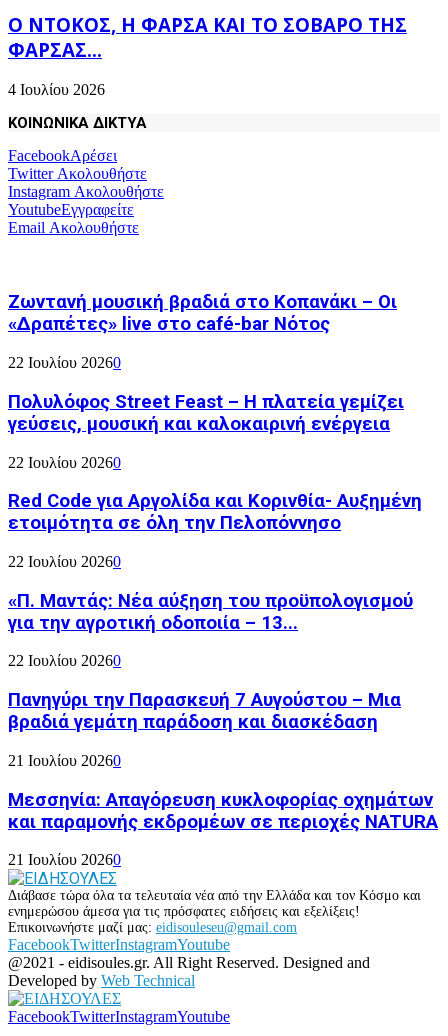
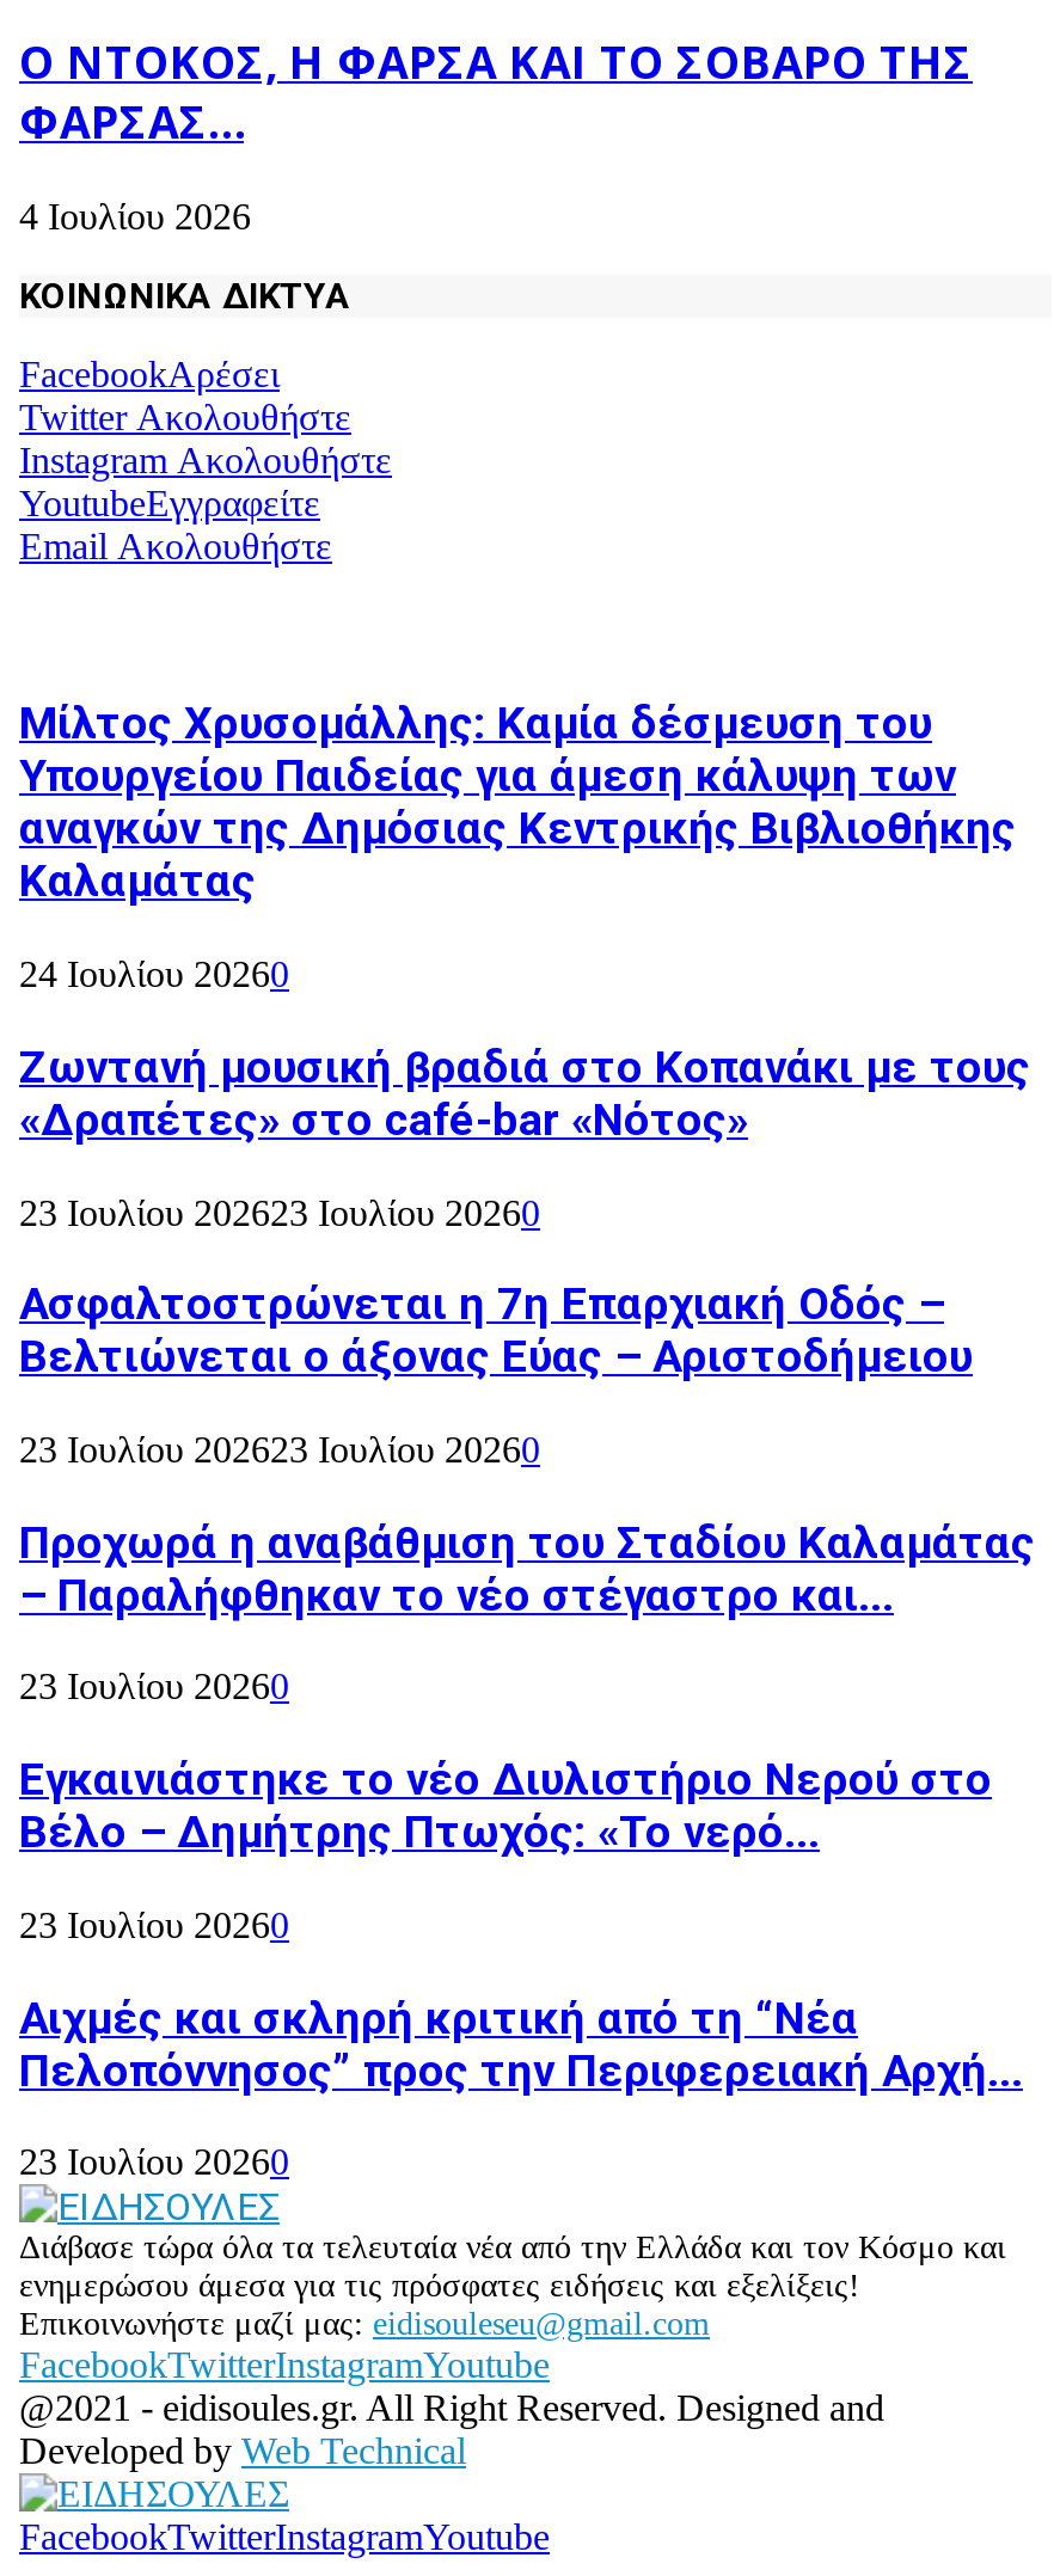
- Ζωντανή μουσική βραδιά στο Κοπανάκι – Οι
- «Δραπέτες» live στο café-bar Νότος
+ Μίλτος Χρυσομάλλης: Καμία δέσμευση του
+ Υπουργείου Παιδείας για άμεση κάλυψη των
+ αναγκών της Δημόσιας Κεντρικής Βιβλιοθήκης
+ Καλαμάτας

- 22 Ιουλίου 20260
+ 24 Ιουλίου 20260

- Πολυλόφος Street Feast – Η πλατεία γεμίζει
- γεύσεις, μουσική και καλοκαιρινή ενέργεια
+ Ζωντανή μουσική βραδιά στο Κοπανάκι με τους
+ «Δραπέτες» στο café-bar «Νότος»

- 22 Ιουλίου 20260
+ 23 Ιουλίου 202623 Ιουλίου 20260

- Red Code για Αργολίδα και Κορινθία- Αυξημένη
- ετοιμότητα σε όλη την Πελοπόννησο
+ Ασφαλτοστρώνεται η 7η Επαρχιακή Οδός –
+ Βελτιώνεται ο άξονας Εύας – Αριστοδήμειου

- 22 Ιουλίου 20260
+ 23 Ιουλίου 202623 Ιουλίου 20260

- «Π. Μαντάς: Νέα αύξηση του προϋπολογισμού
- για την αγροτική οδοποιία – 13...
+ Προχωρά η αναβάθμιση του Σταδίου Καλαμάτας
+ – Παραλήφθηκαν το νέο στέγαστρο και...

- 22 Ιουλίου 20260
+ 23 Ιουλίου 20260

- Πανηγύρι την Παρασκευή 7 Αυγούστου – Μια
- βραδιά γεμάτη παράδοση και διασκέδαση
+ Εγκαινιάστηκε το νέο Διυλιστήριο Νερού στο
+ Βέλο – Δημήτρης Πτωχός: «Το νερό...

- 21 Ιουλίου 20260
+ 23 Ιουλίου 20260

- Μεσσηνία: Απαγόρευση κυκλοφορίας οχημάτων
- και παραμονής εκδρομέων σε περιοχές NATURA
+ Αιχμές και σκληρή κριτική από τη “Νέα
+ Πελοπόννησος” προς την Περιφερειακή Αρχή...

- 21 Ιουλίου 20260
+ 23 Ιουλίου 20260
